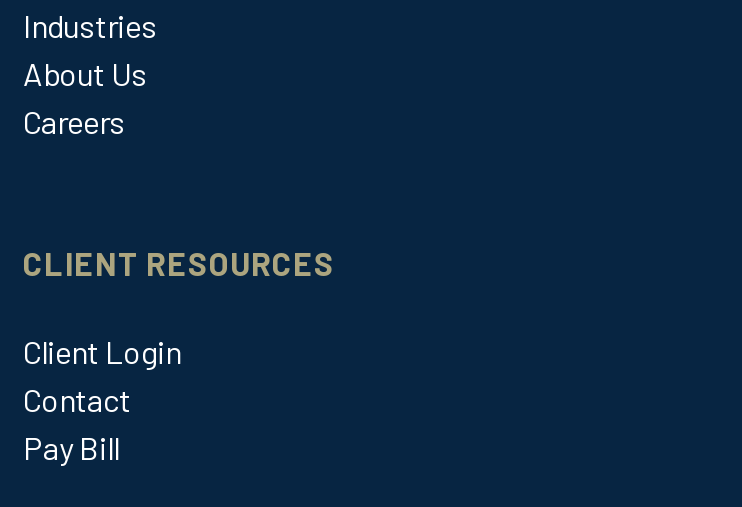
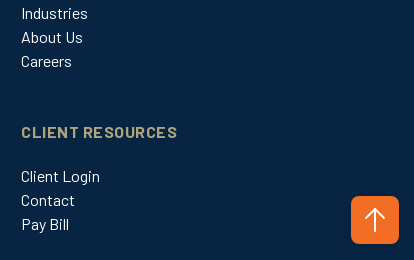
+ [image]
